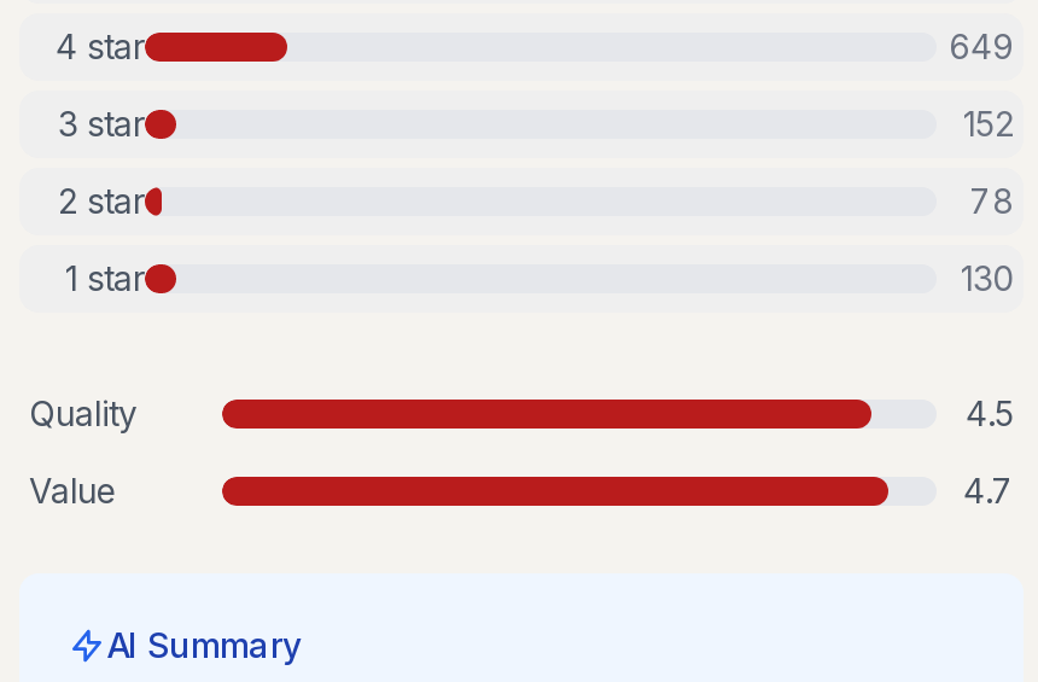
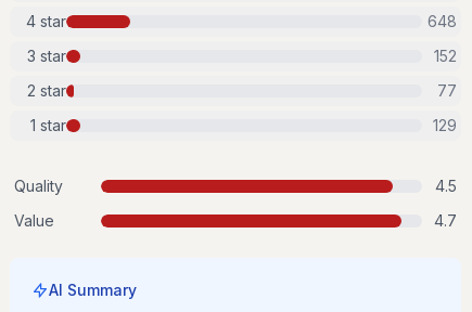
- 649
+ 648

- 78
+ 77

- 130
+ 129
